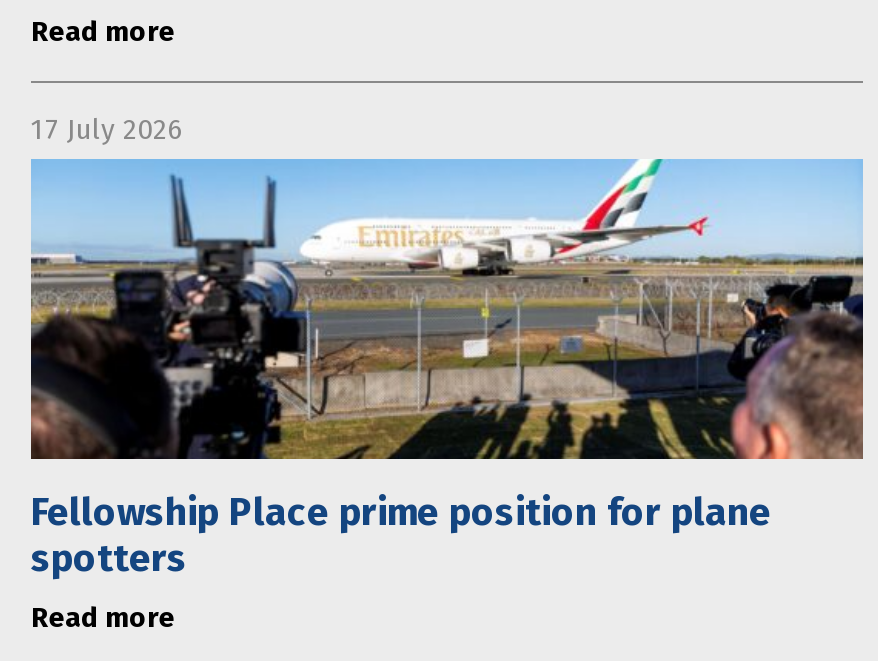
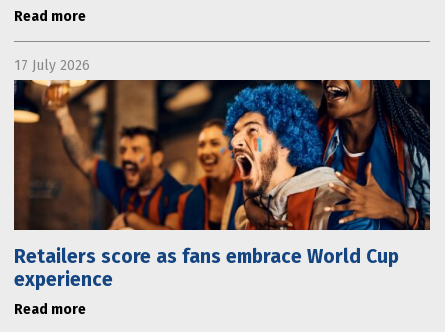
- [image]
- Fellowship Place prime position for plane
- spotters
+ [image]
+ Retailers score as fans embrace World Cup
+ experience
